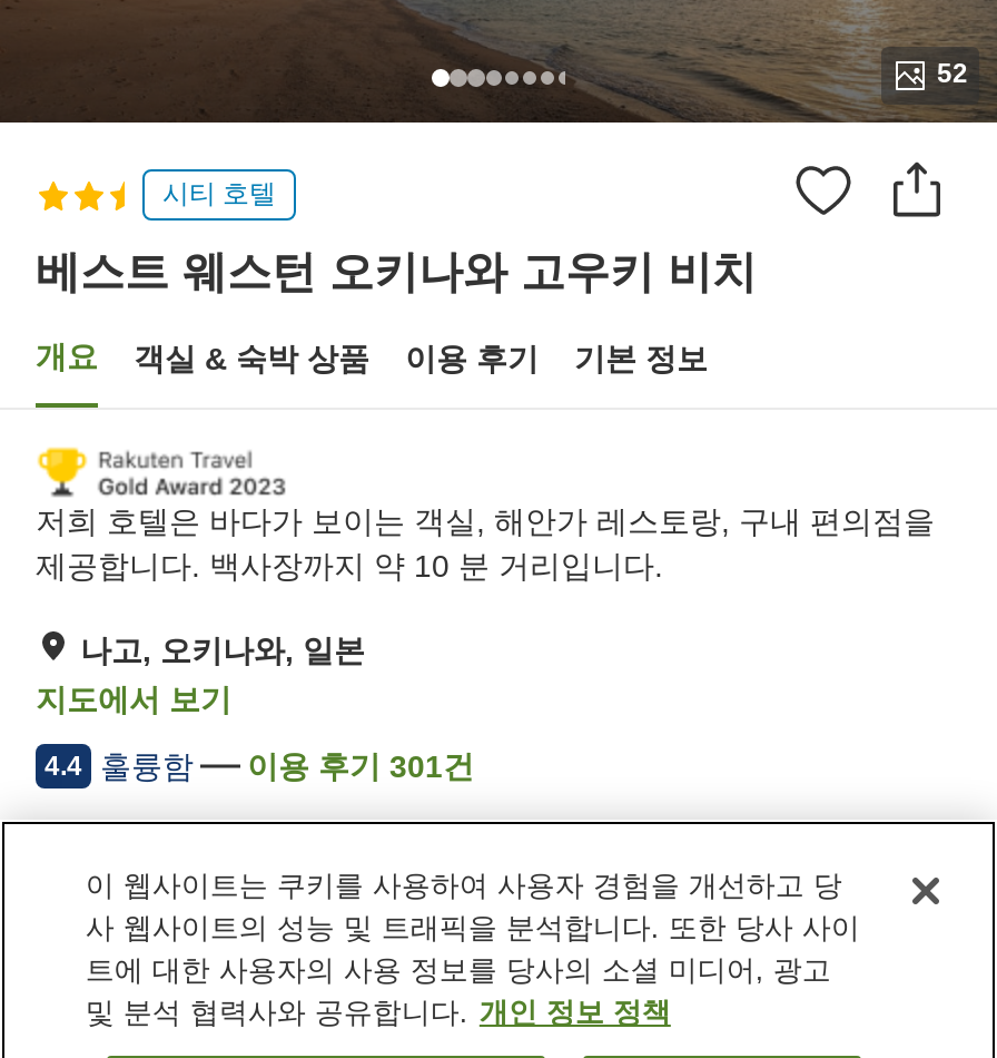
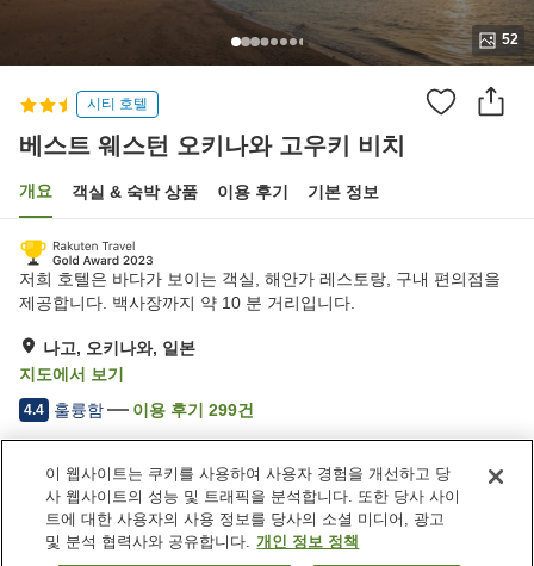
- 이용 후기 301건
+ 이용 후기 299건
